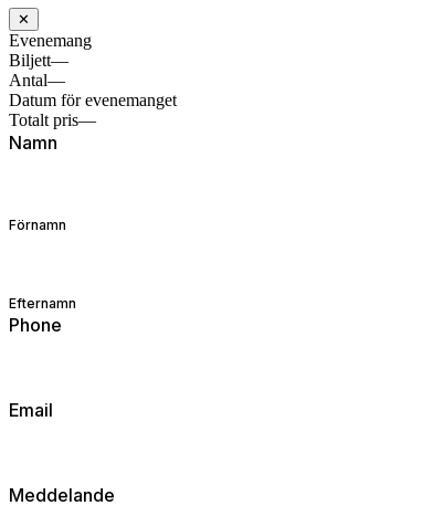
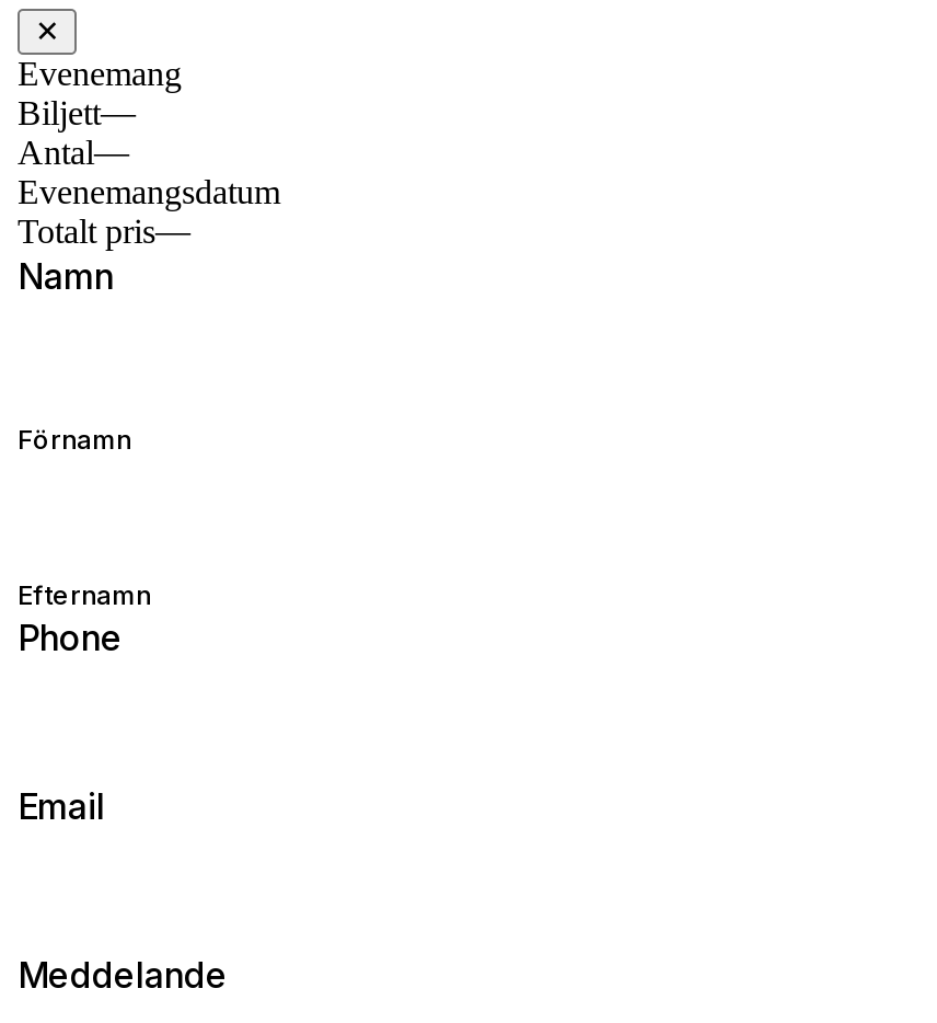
- Datum för evenemanget
+ Evenemangsdatum
